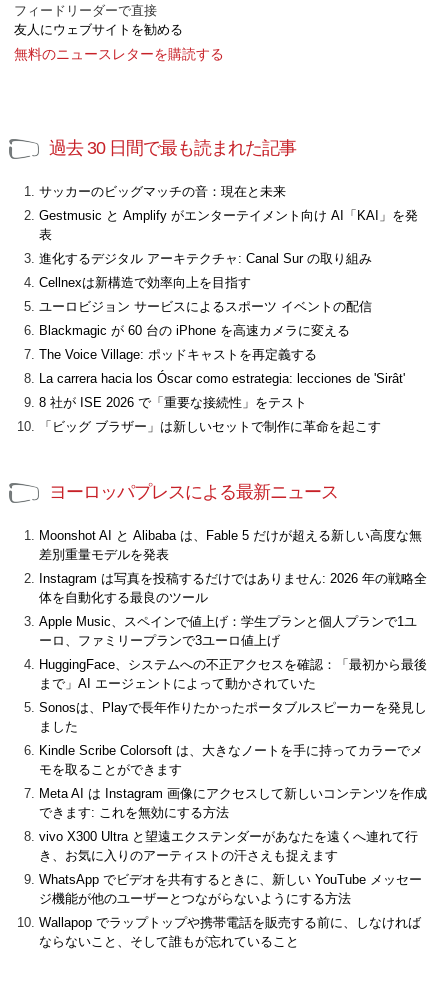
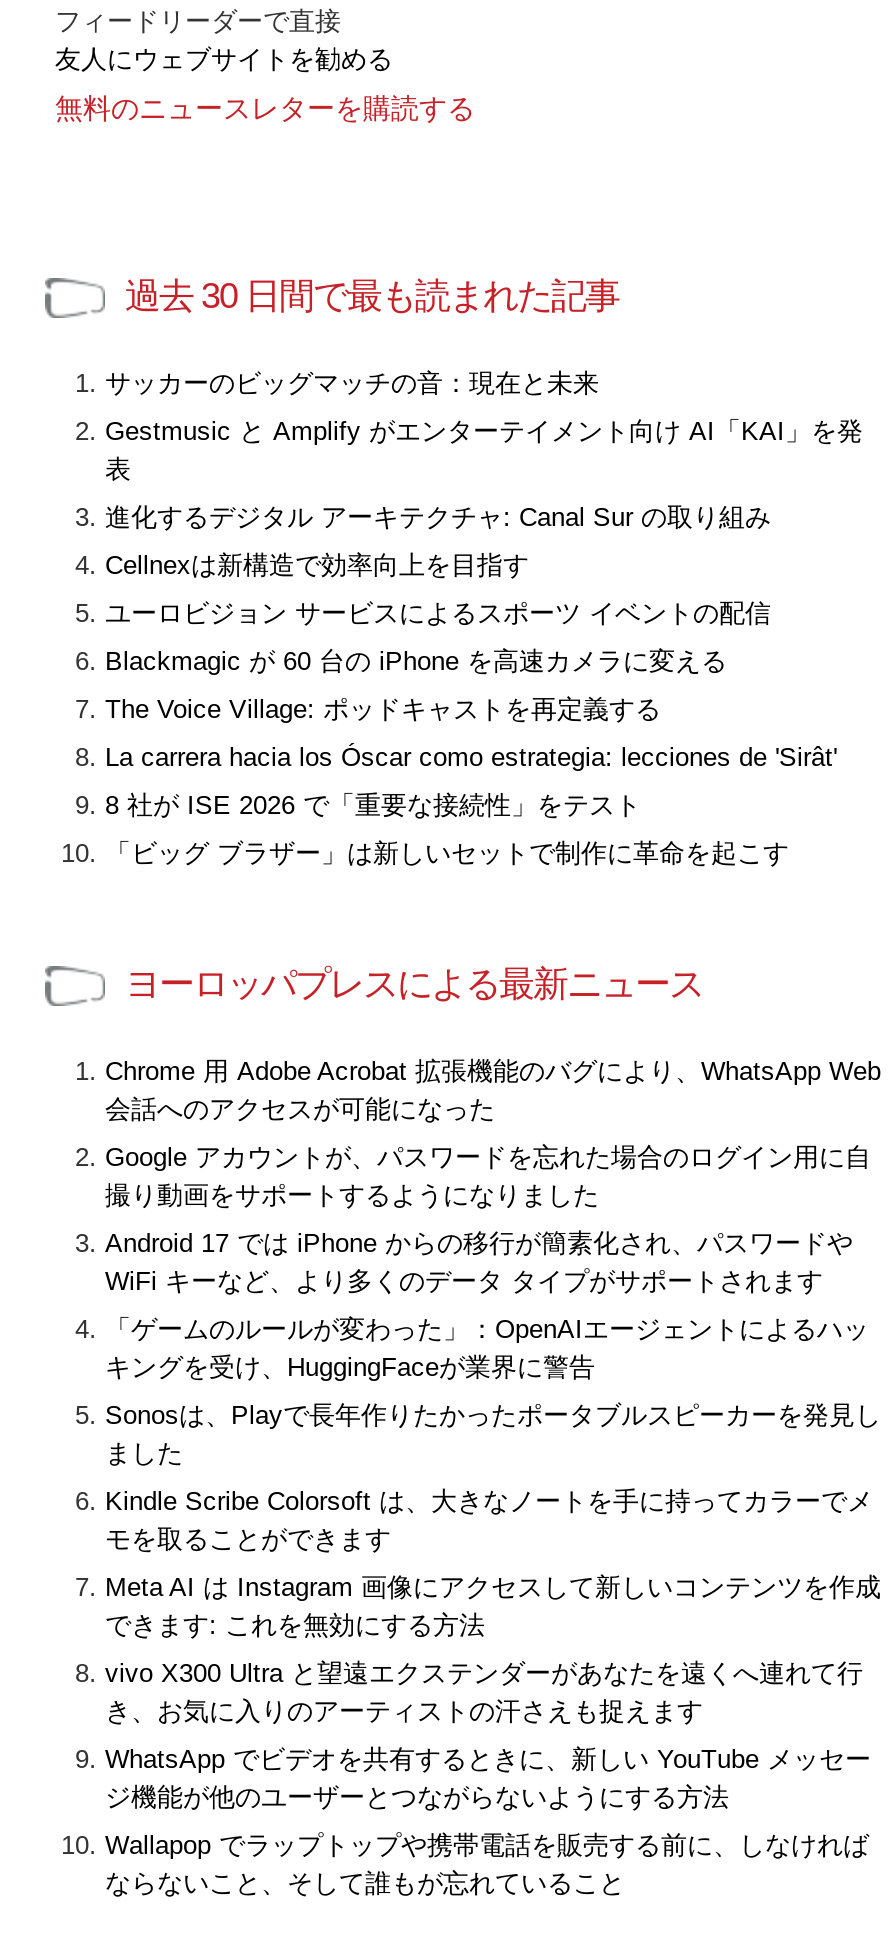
- Moonshot AI と Alibaba は、Fable 5 だけが超える新しい高度な無
- 差別重量モデルを発表
+ Chrome 用 Adobe Acrobat 拡張機能のバグにより、WhatsApp Web
+ 会話へのアクセスが可能になった

- Instagram は写真を投稿するだけではありません: 2026 年の戦略全
- 体を自動化する最良のツール
+ Google アカウントが、パスワードを忘れた場合のログイン用に自
+ 撮り動画をサポートするようになりました

- Apple Music、スペインで値上げ：学生プランと個人プランで1ユ
- ーロ、ファミリープランで3ユーロ値上げ
+ Android 17 では iPhone からの移行が簡素化され、パスワードや
+ WiFi キーなど、より多くのデータ タイプがサポートされます

- HuggingFace、システムへの不正アクセスを確認：「最初から最後
- まで」AI エージェントによって動かされていた
+ 「ゲームのルールが変わった」：OpenAIエージェントによるハッ
+ キングを受け、HuggingFaceが業界に警告
